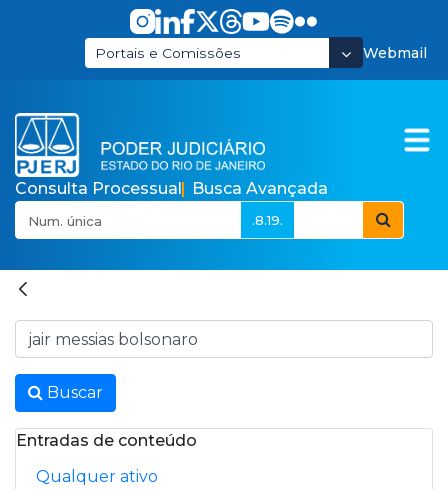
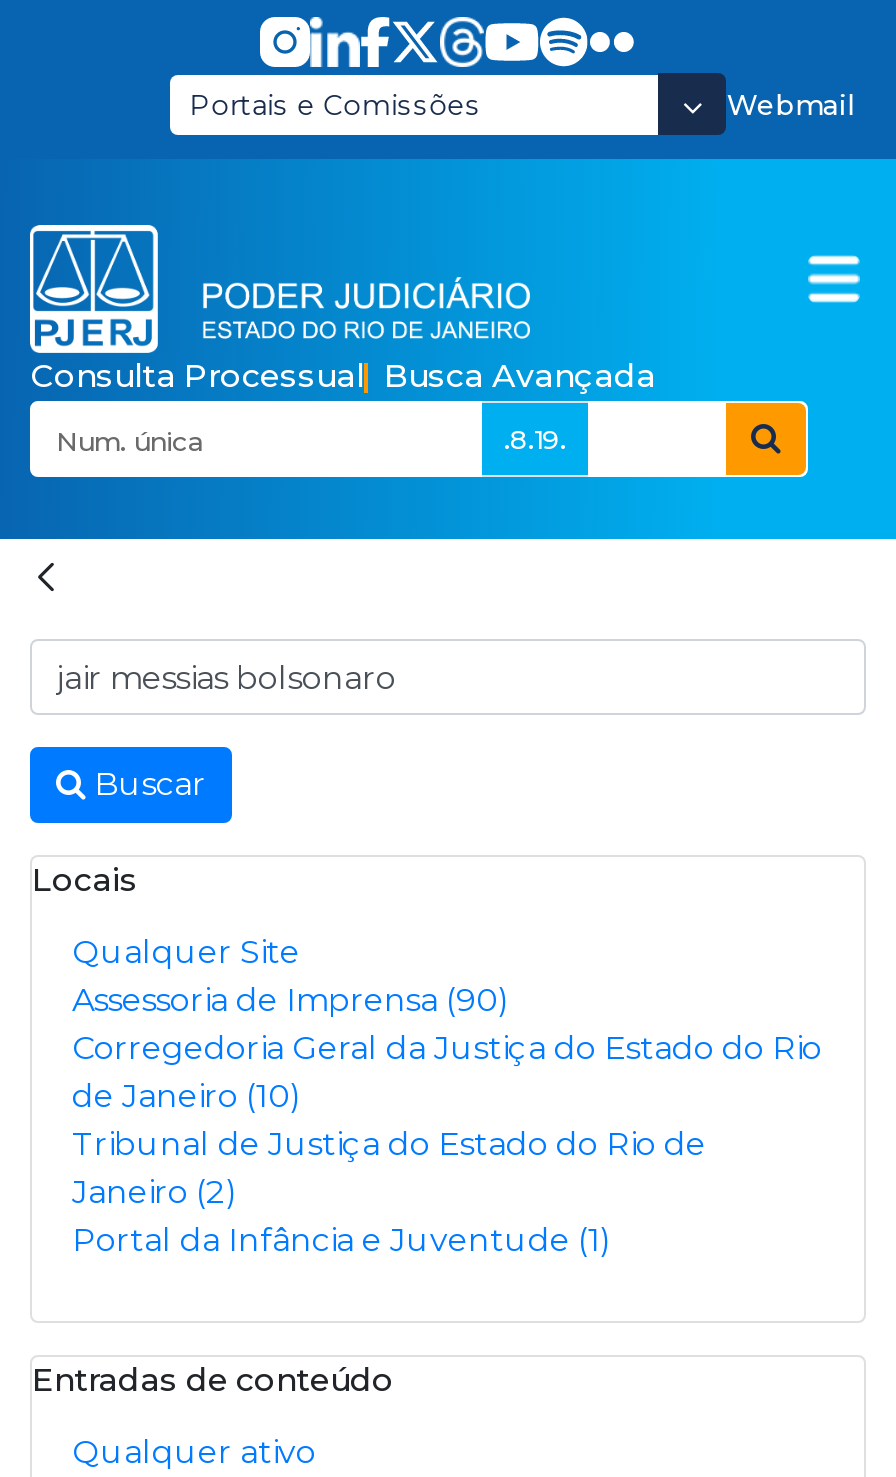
+ Locais
+ Qualquer Site
+ Assessoria de Imprensa (90)
+ Corregedoria Geral da Justiça do Estado do Rio
+ de Janeiro (10)
+ Tribunal de Justiça do Estado do Rio de
+ Janeiro (2)
+ Portal da Infância e Juventude (1)
